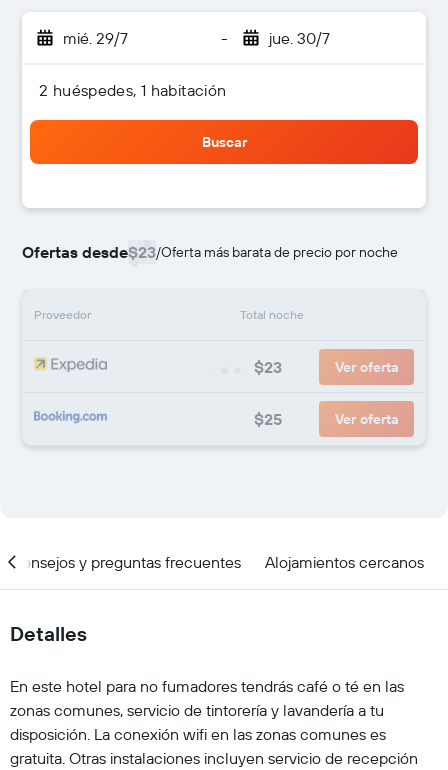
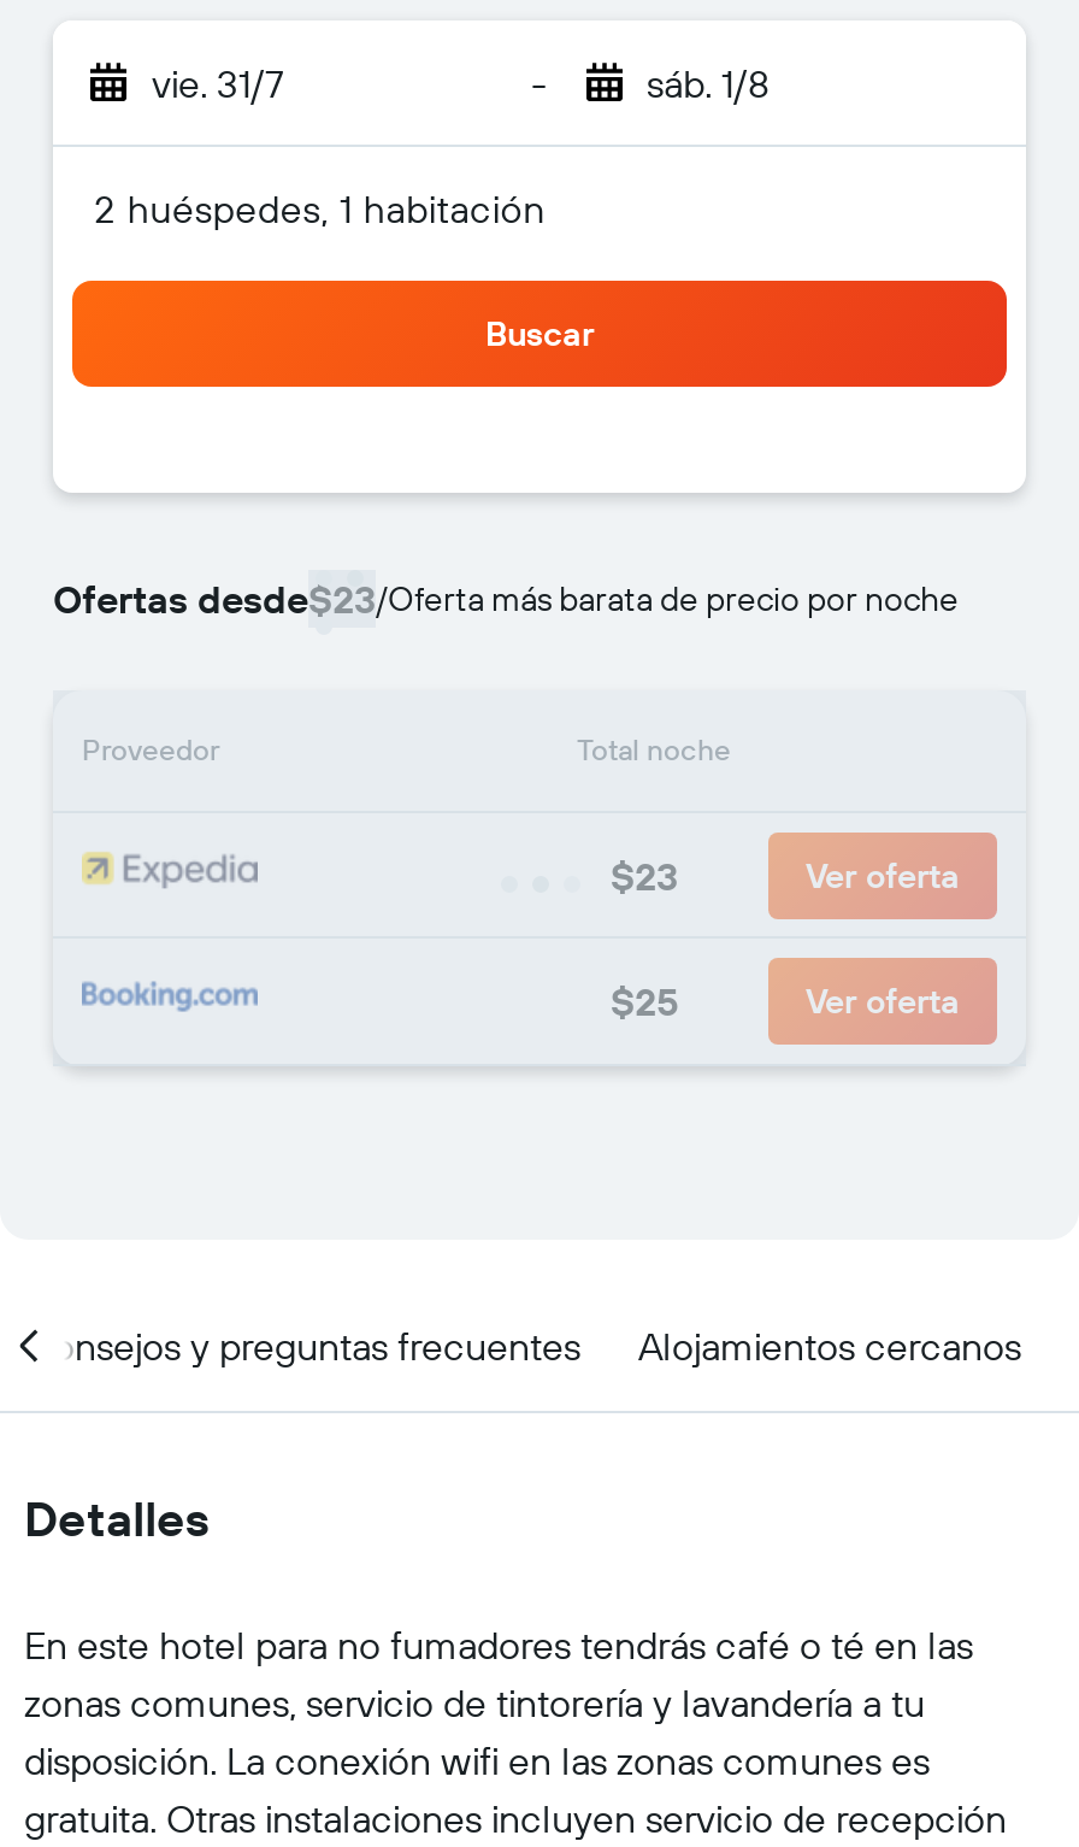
- mié. 29/7
+ vie. 31/7

- jue. 30/7
+ sáb. 1/8
